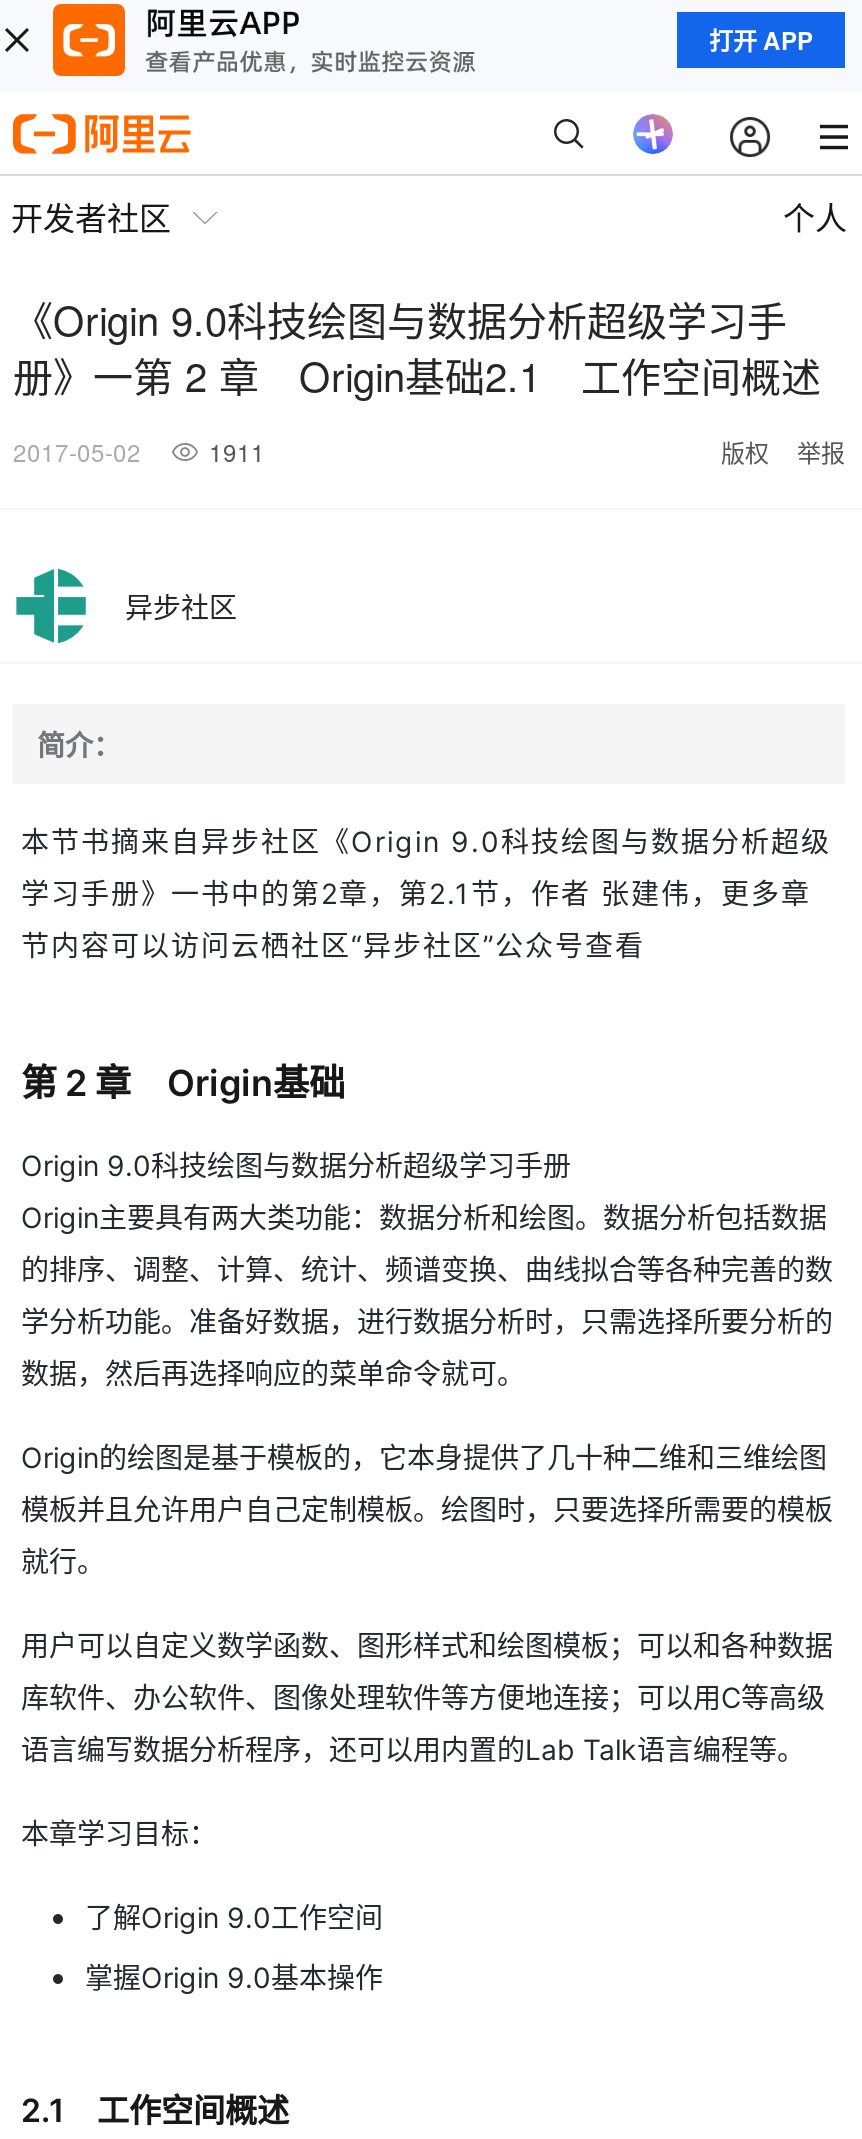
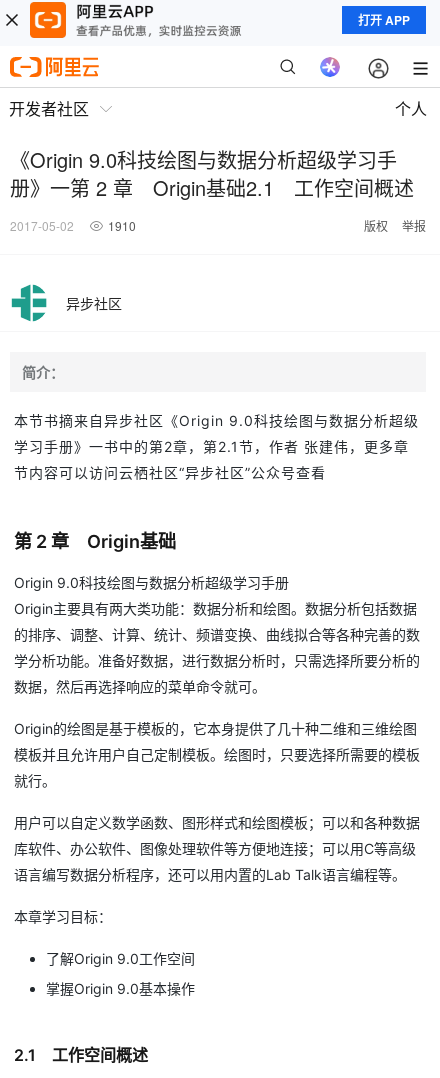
- 2017-05-02 1911
+ 2017-05-02 1910
